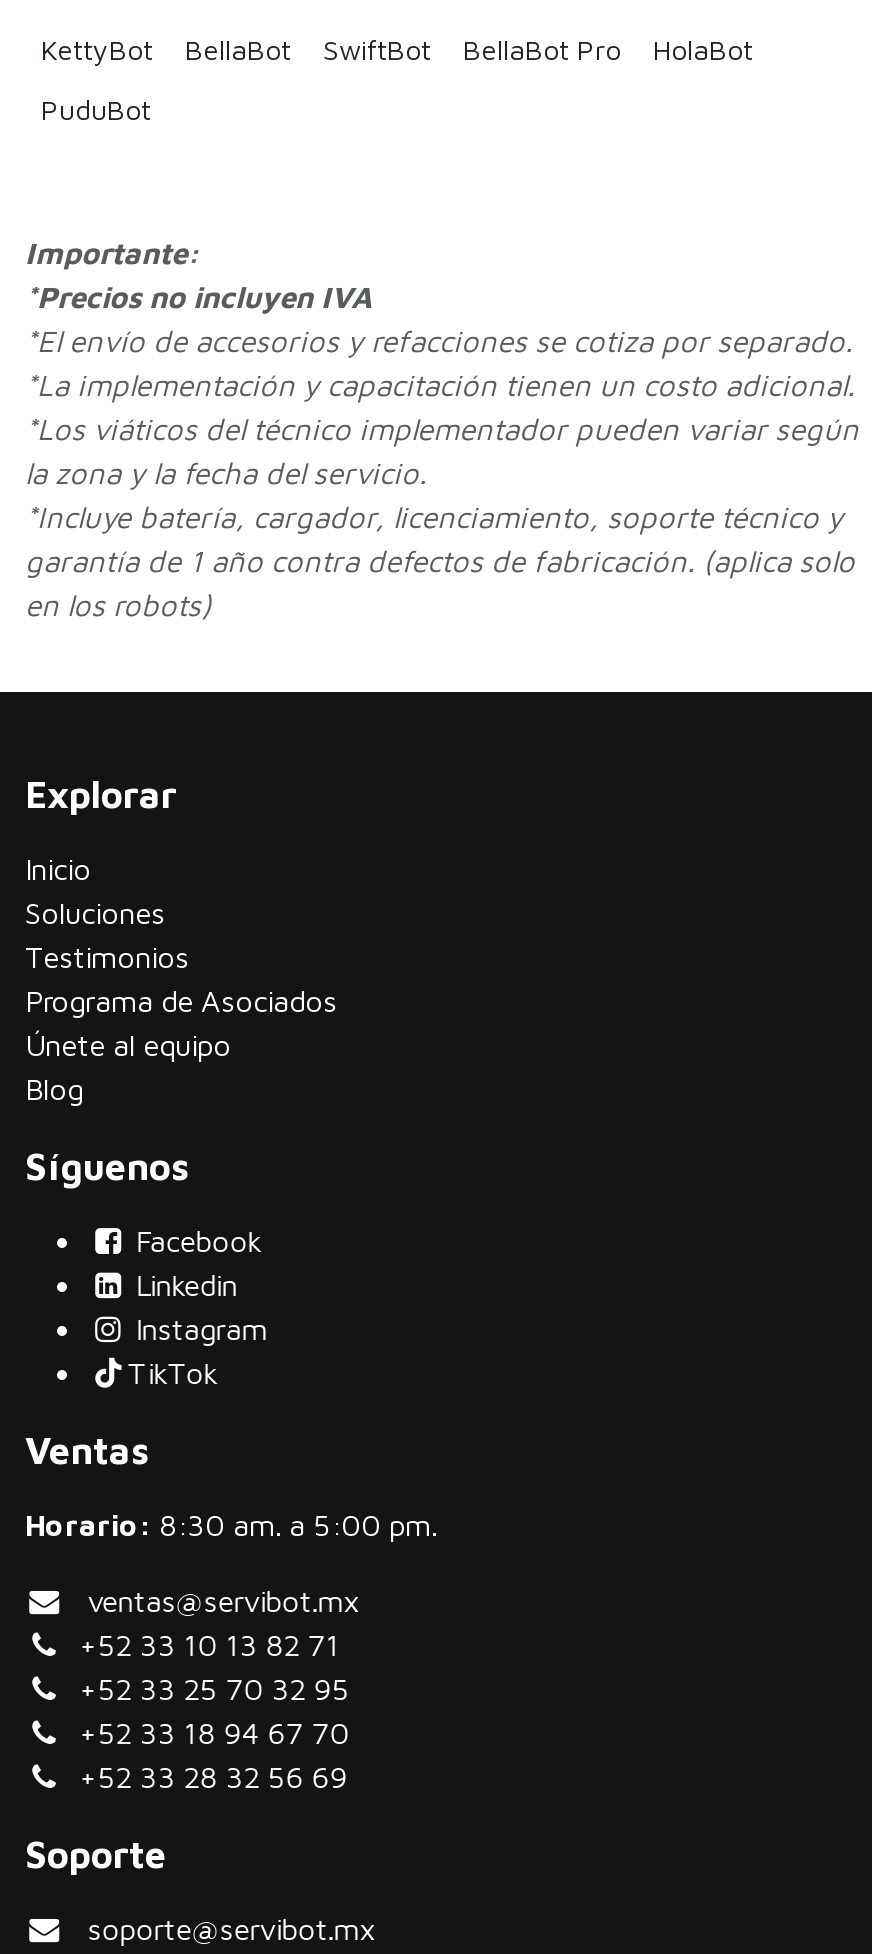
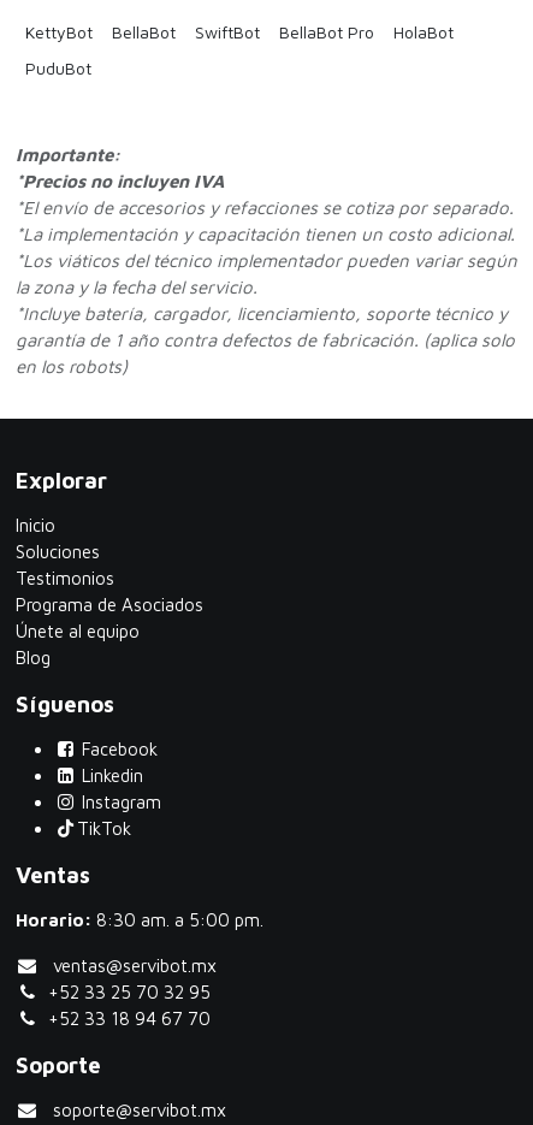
- +52 33 10 13 82 71

- +52 33 28 32 56 69
